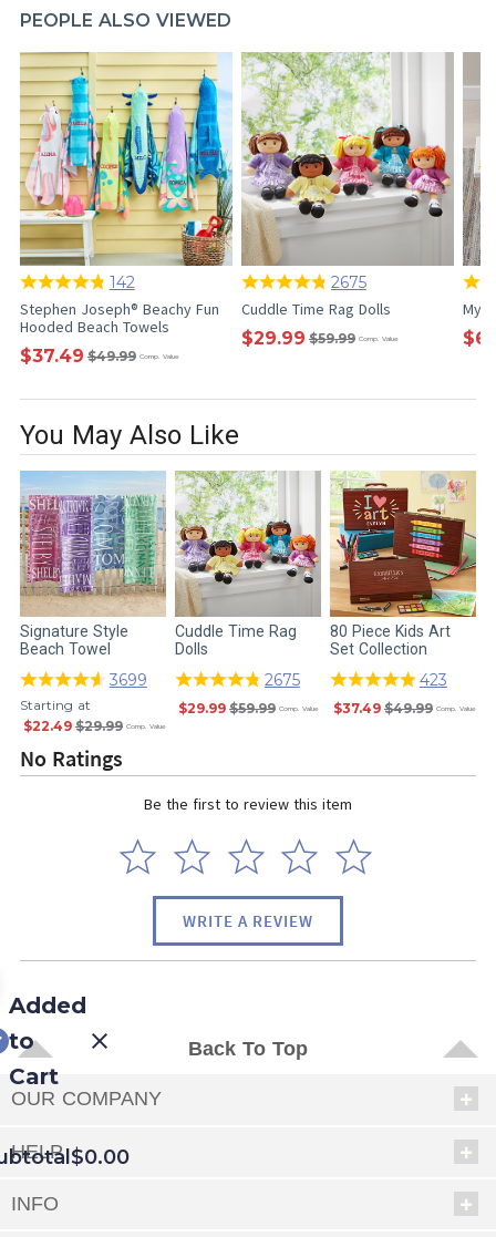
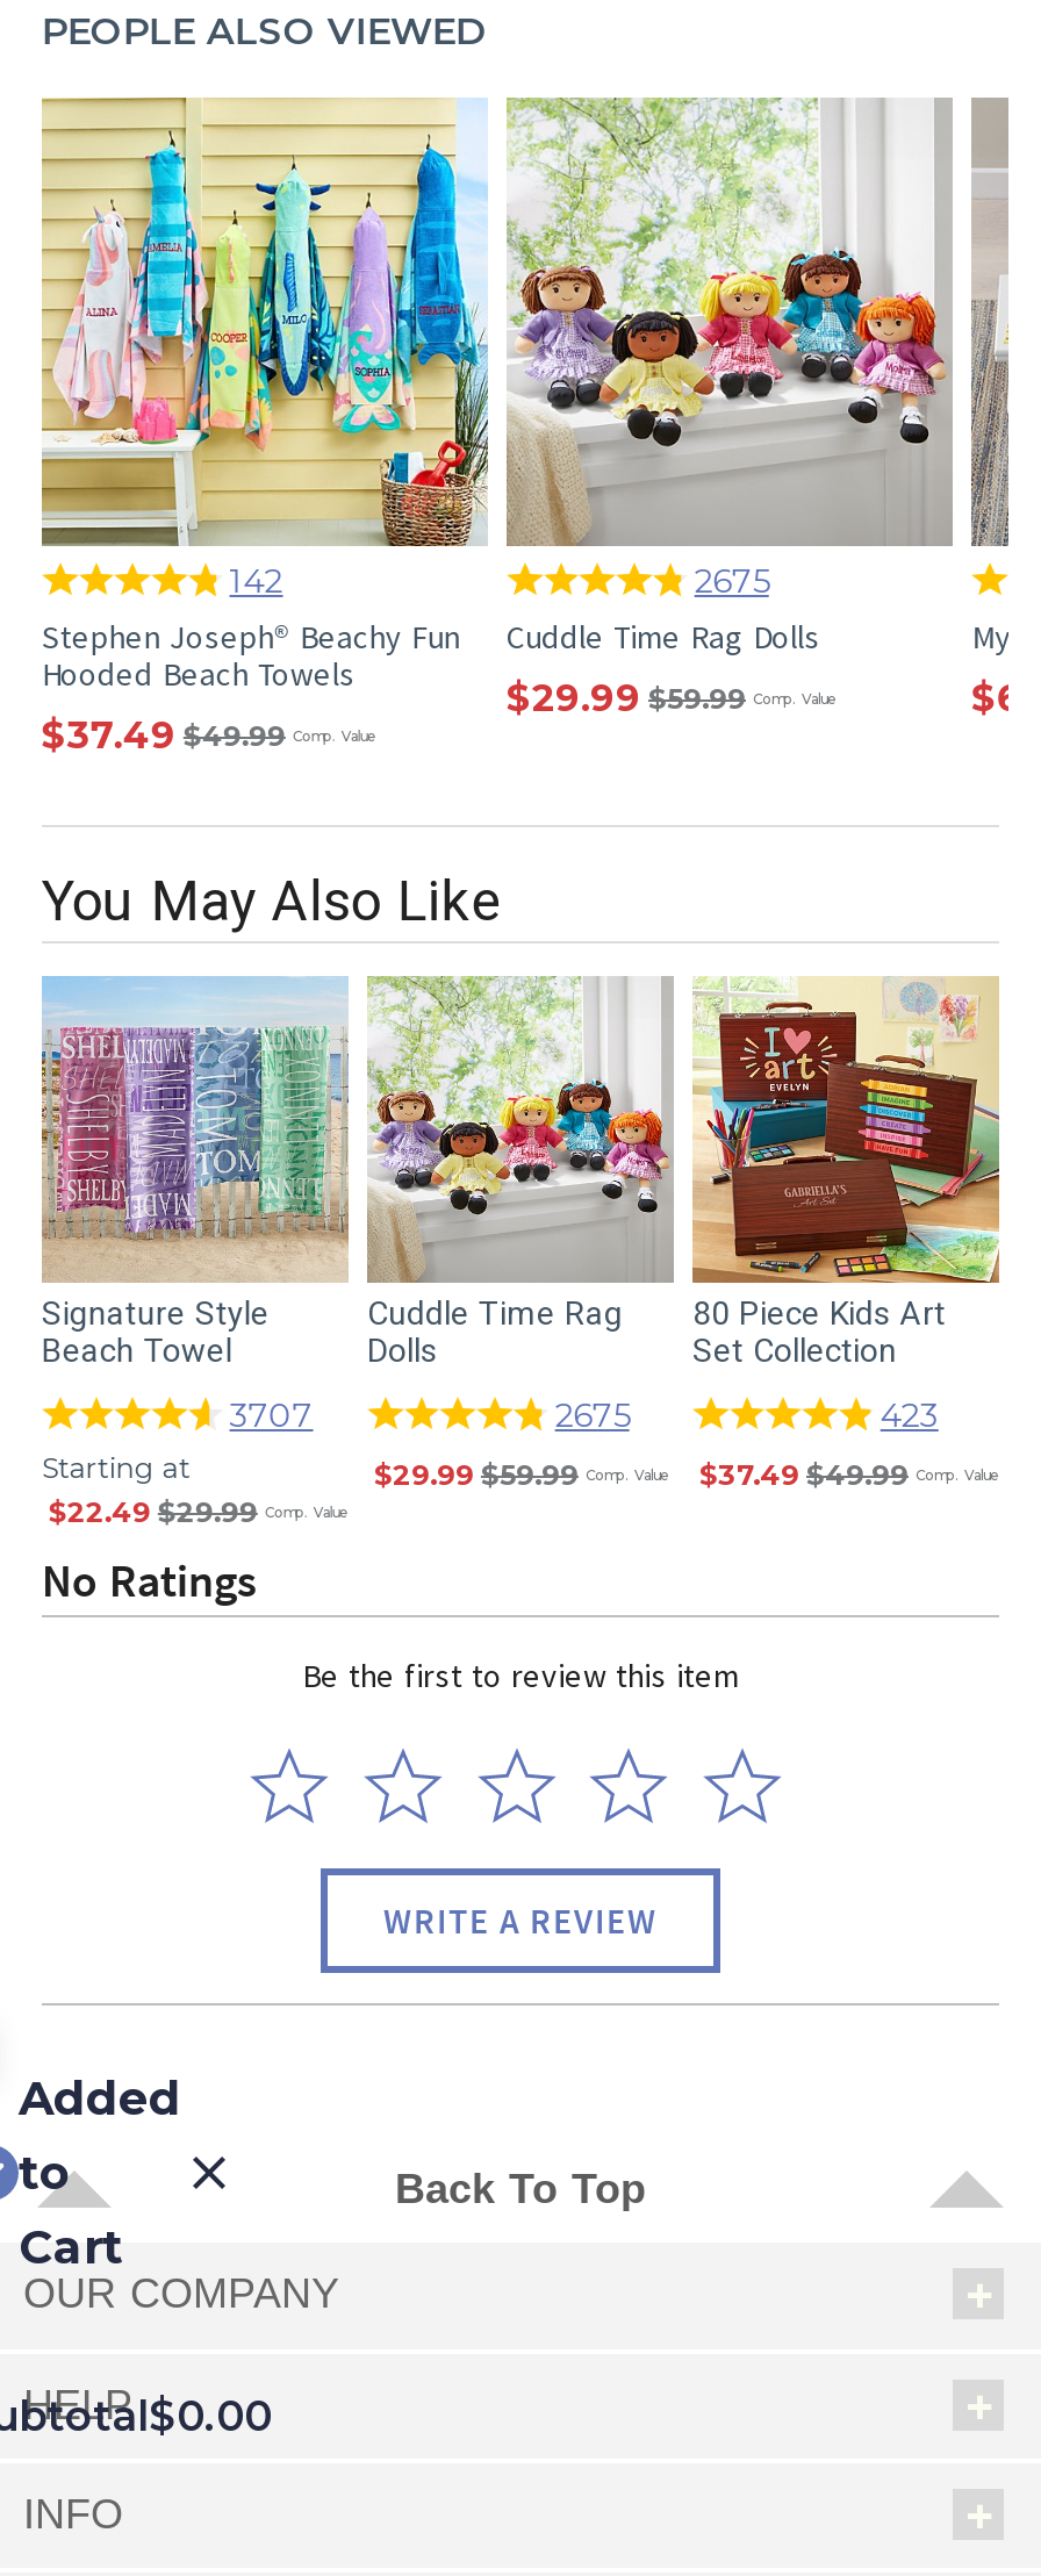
- 3699
+ 3707
